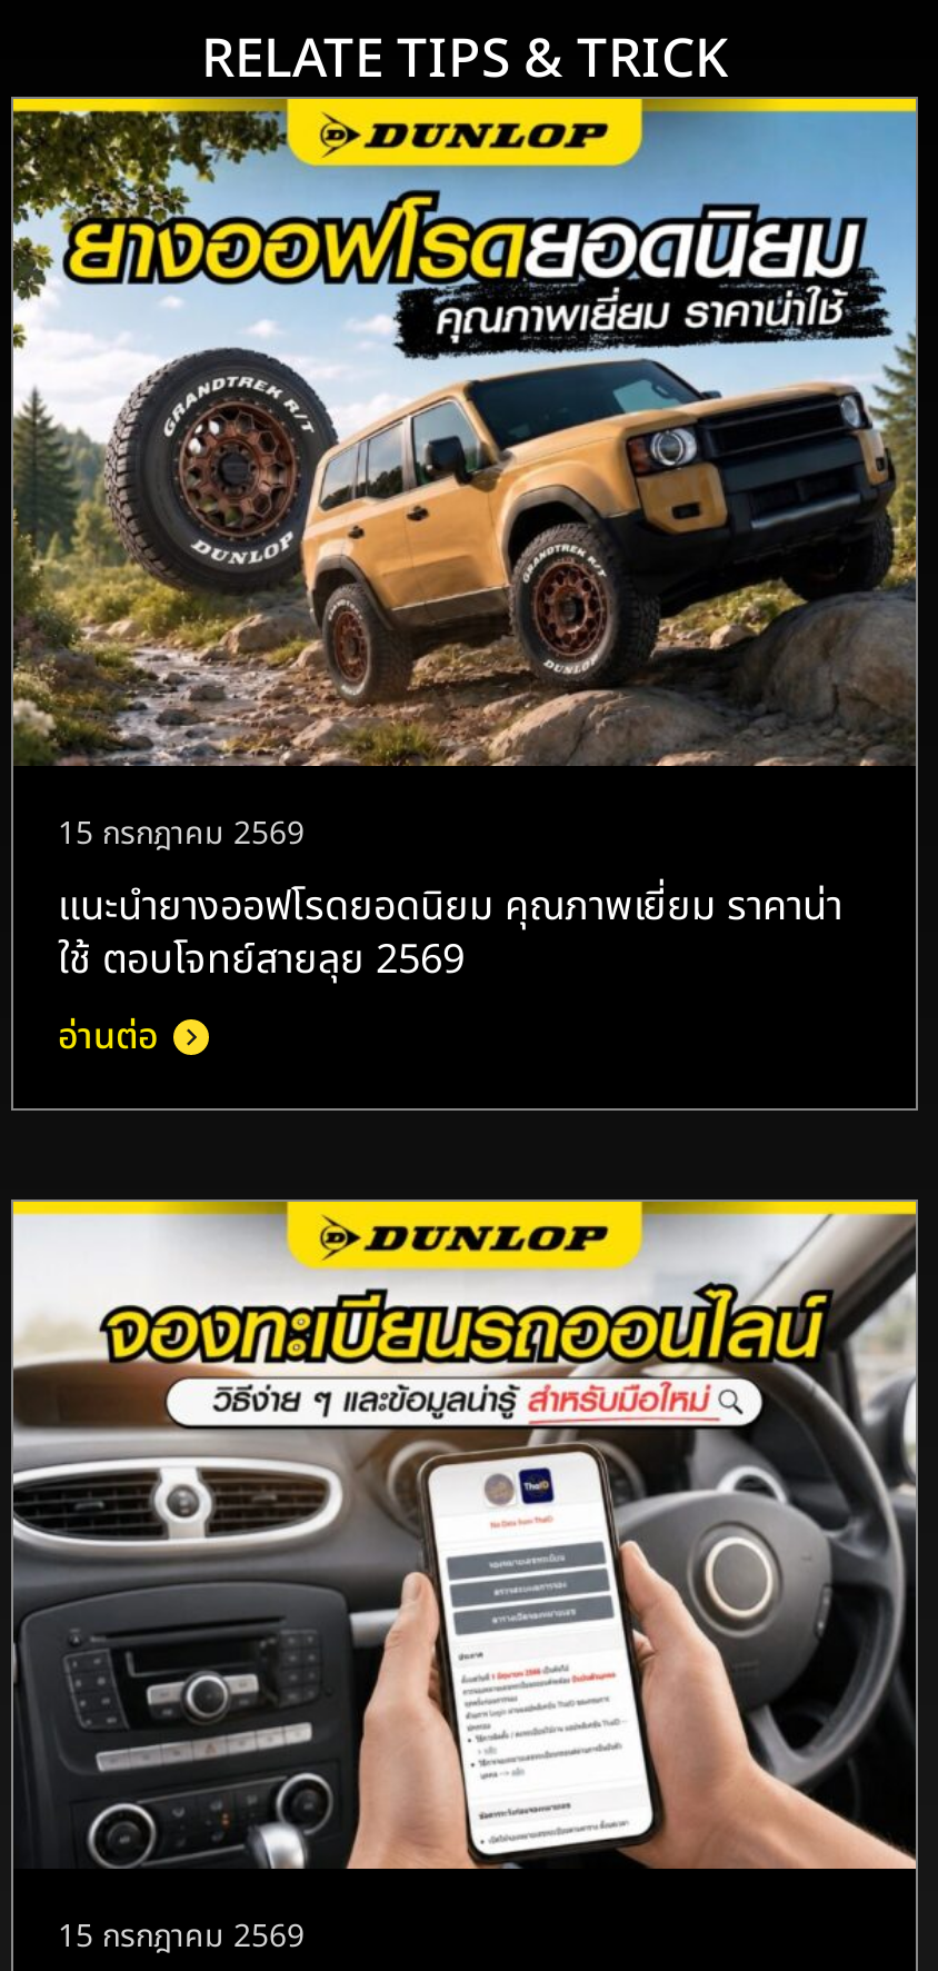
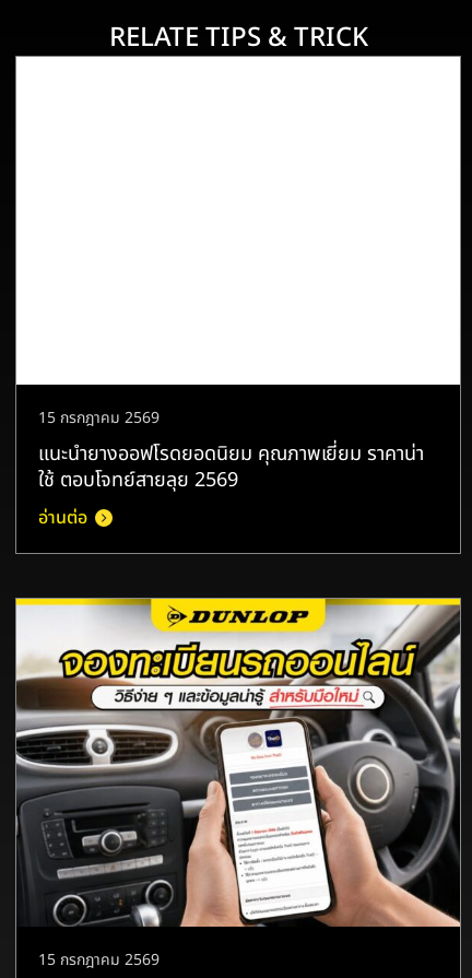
- [image]
